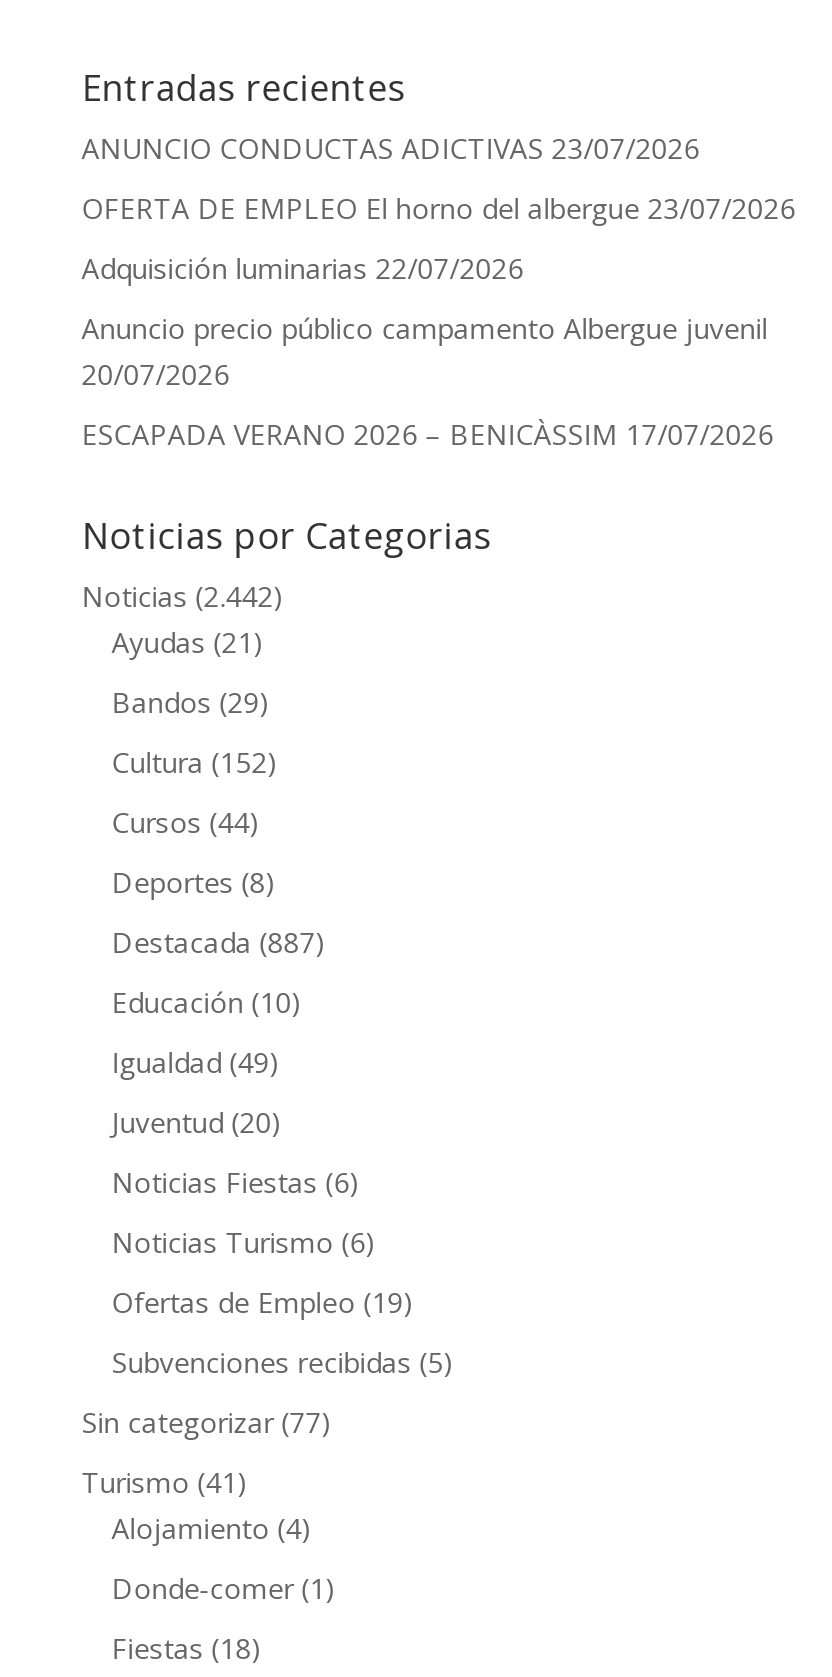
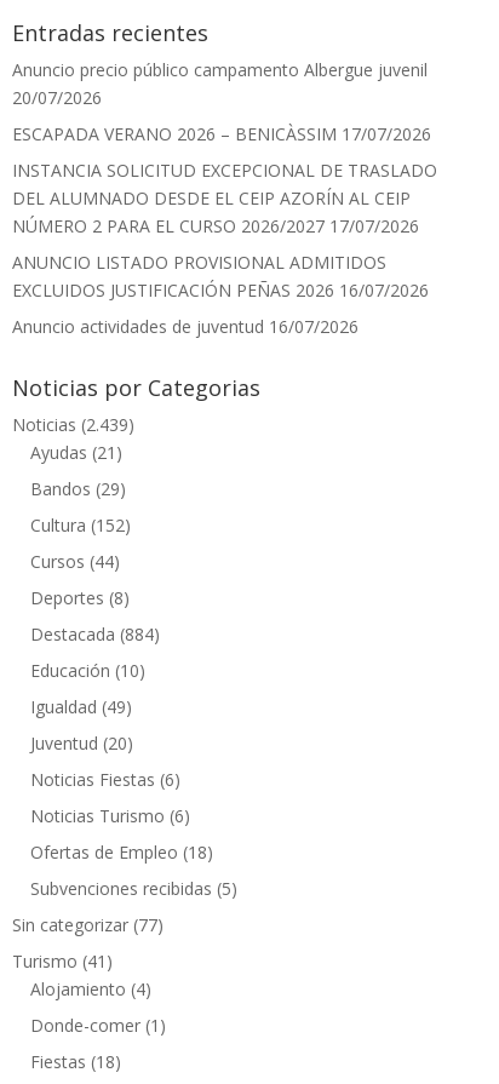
- ANUNCIO CONDUCTAS ADICTIVAS 23/07/2026
- OFERTA DE EMPLEO El horno del albergue 23/07/2026
- Adquisición luminarias 22/07/2026

moved up: Anuncio precio público campamento Albergue juvenil | 20/07/2026 | ESCAPADA VERANO 2026 – BENICÀSSIM 17/07/2026

+ INSTANCIA SOLICITUD EXCEPCIONAL DE TRASLADO
+ DEL ALUMNADO DESDE EL CEIP AZORÍN AL CEIP
+ NÚMERO 2 PARA EL CURSO 2026/2027 17/07/2026
+ ANUNCIO LISTADO PROVISIONAL ADMITIDOS
+ EXCLUIDOS JUSTIFICACIÓN PEÑAS 2026 16/07/2026
+ Anuncio actividades de juventud 16/07/2026

- Noticias (2.442)
+ Noticias (2.439)

- Destacada (887)
+ Destacada (884)

- Ofertas de Empleo (19)
+ Ofertas de Empleo (18)
